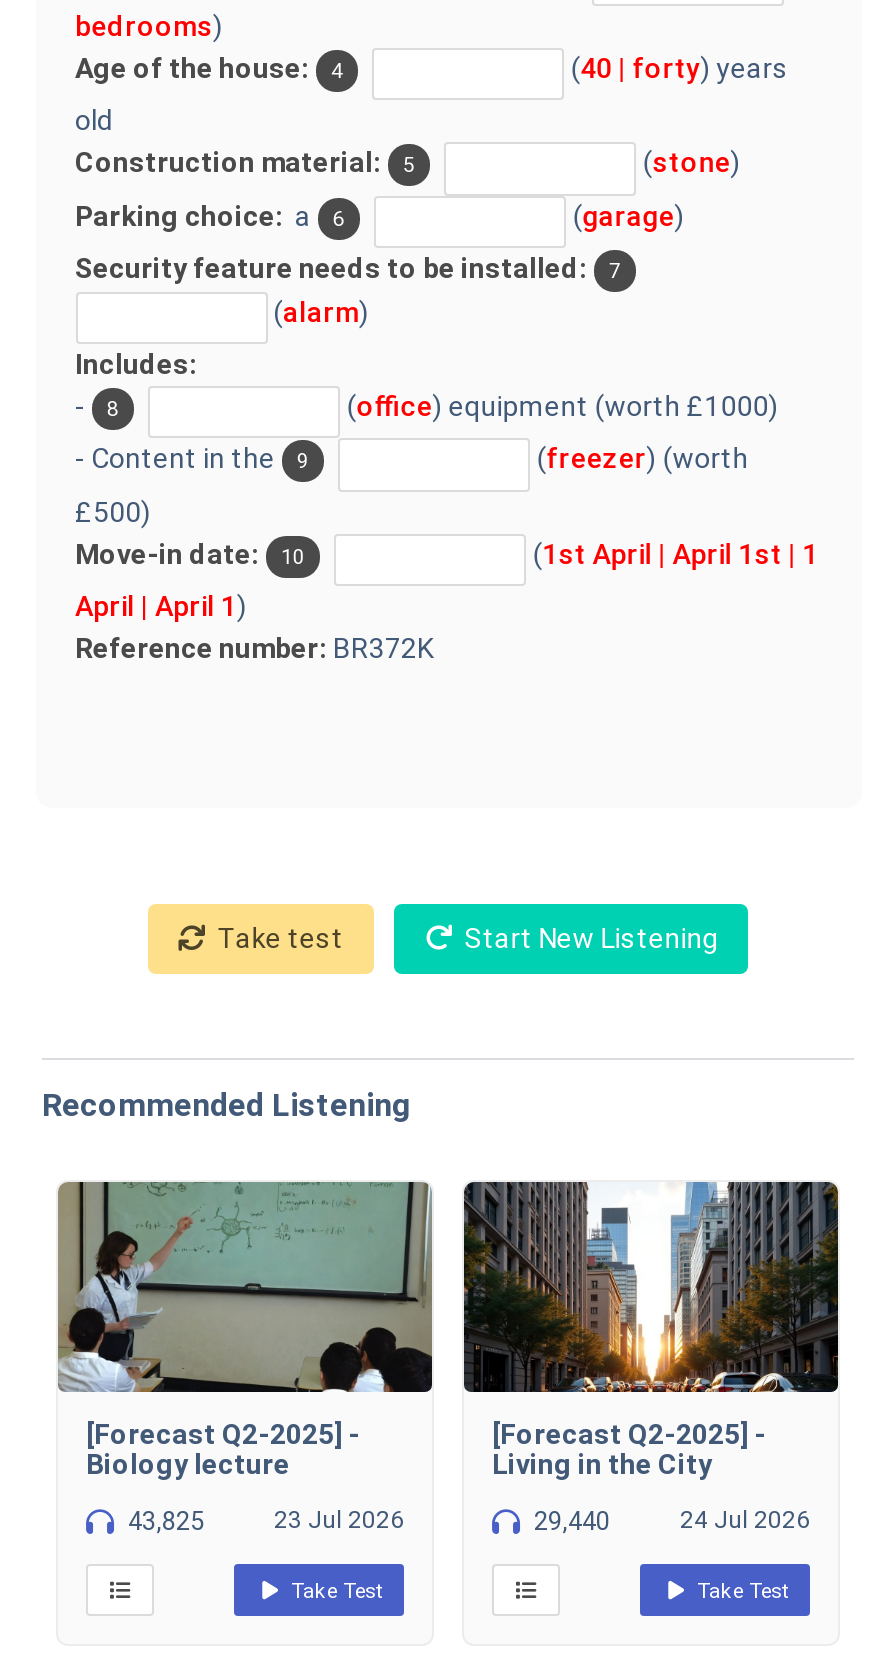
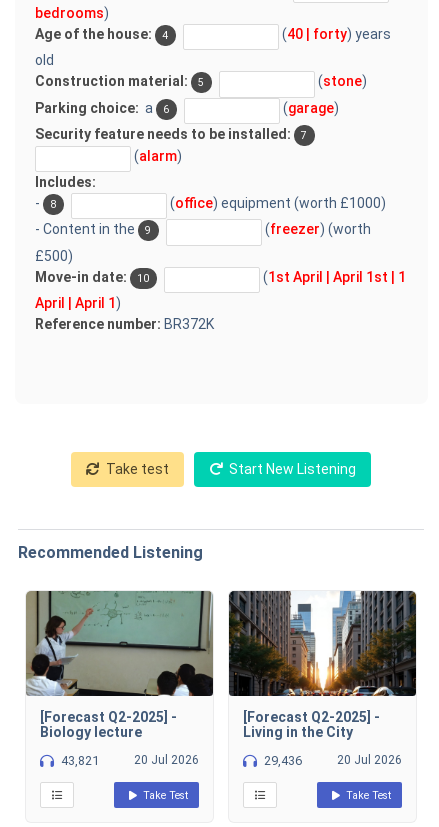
- 43,825
+ 43,821

- 23 Jul 2026
+ 20 Jul 2026

- 29,440
+ 29,436

- 24 Jul 2026
+ 20 Jul 2026
